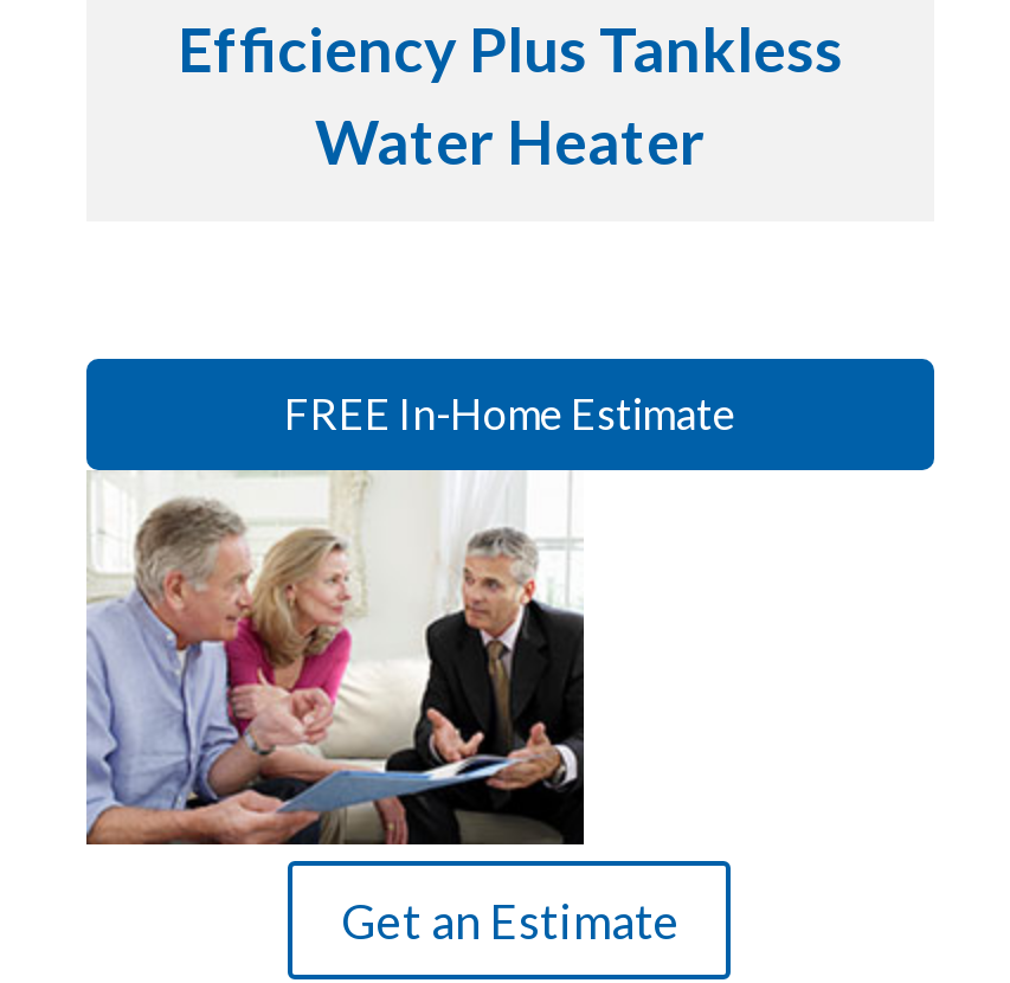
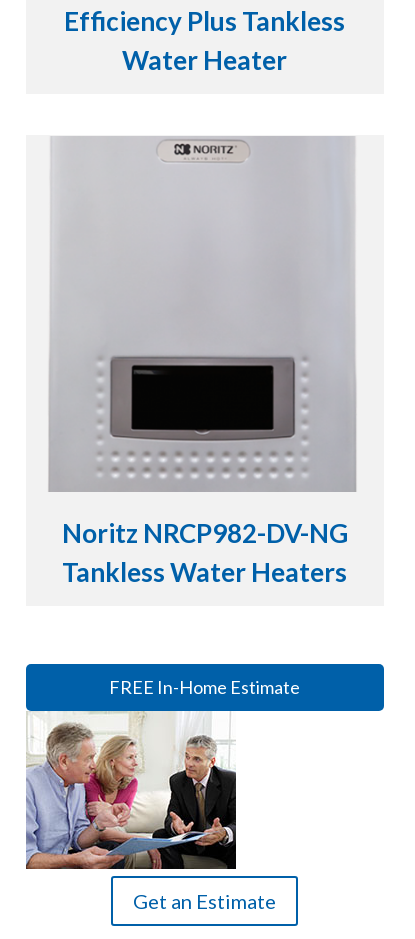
+ [image]
+ Noritz NRCP982-DV-NG
+ Tankless Water Heaters
